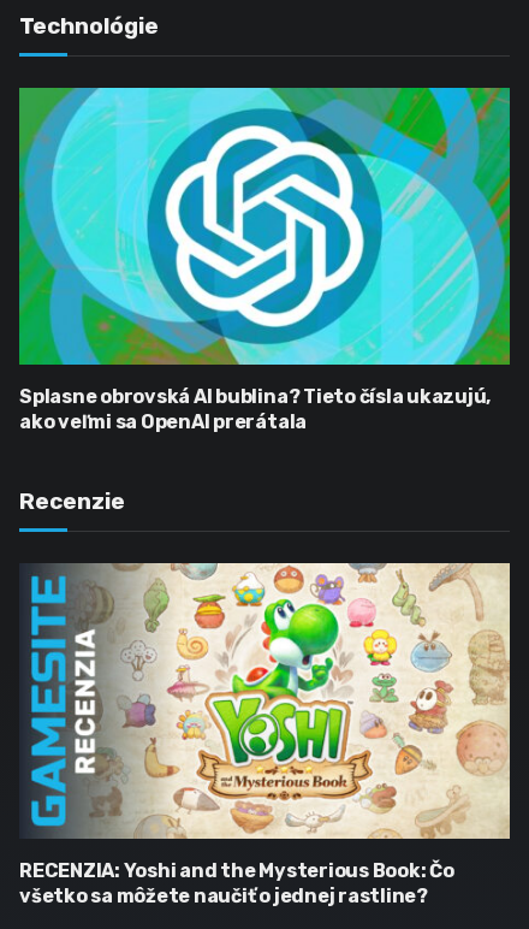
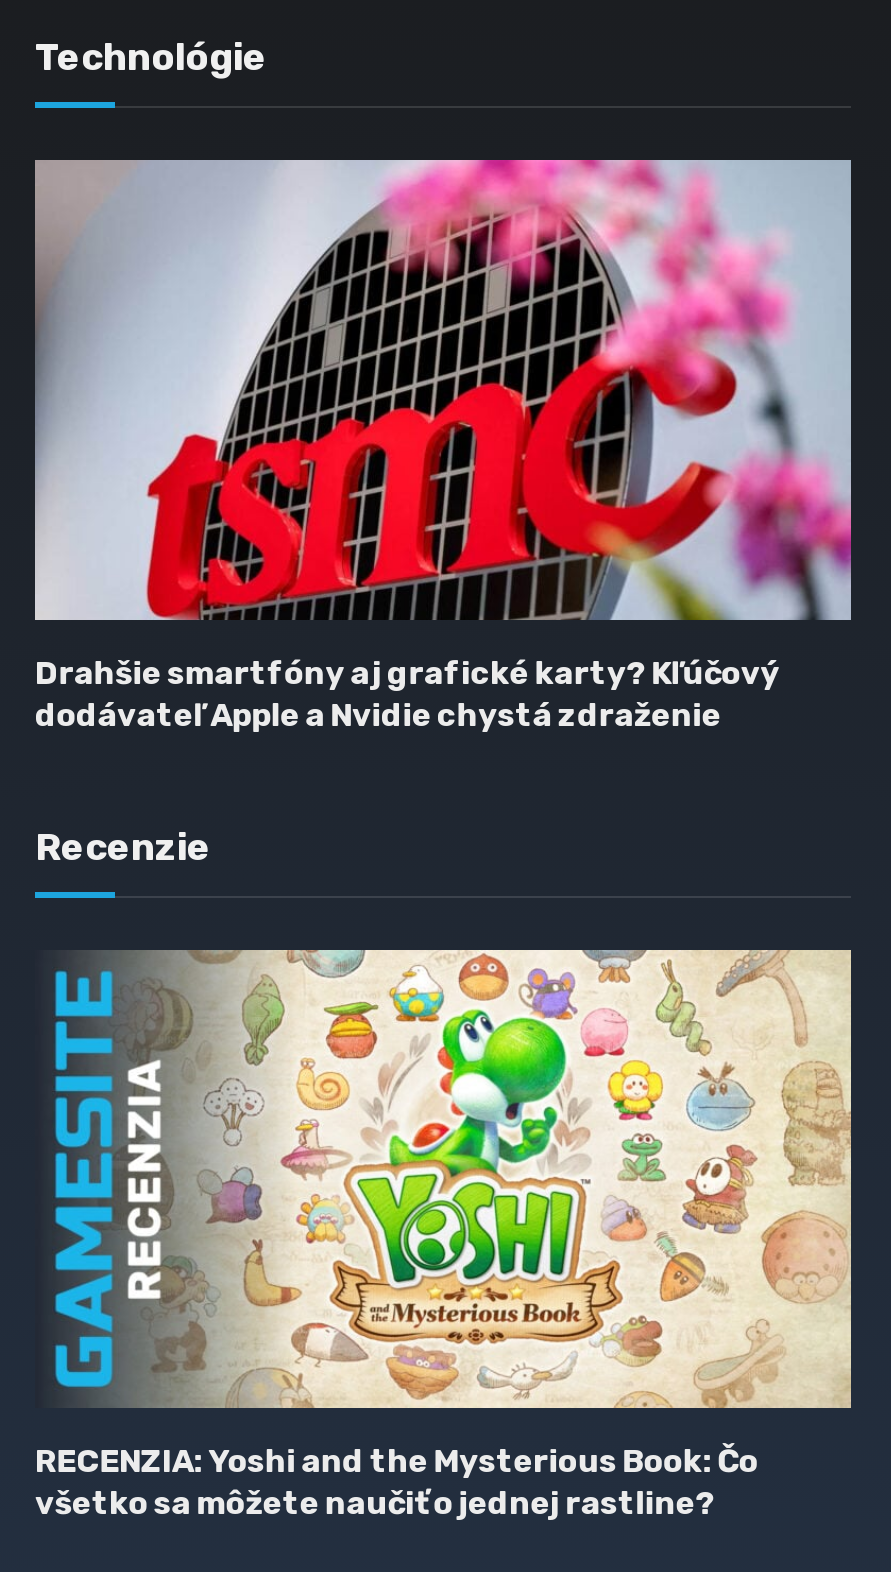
- [image]
- Splasne obrovská AI bublina? Tieto čísla ukazujú,
- ako veľmi sa OpenAI prerátala
+ [image]
+ Drahšie smartfóny aj grafické karty? Kľúčový
+ dodávateľ Apple a Nvidie chystá zdraženie
